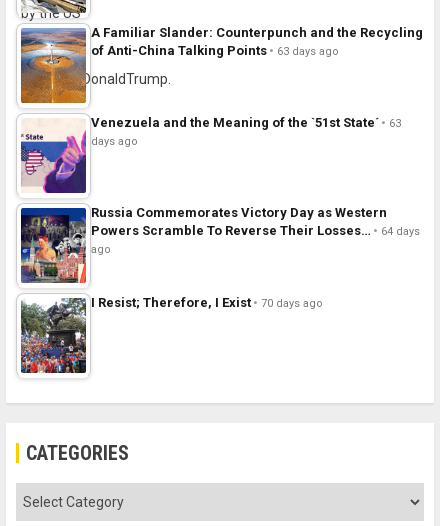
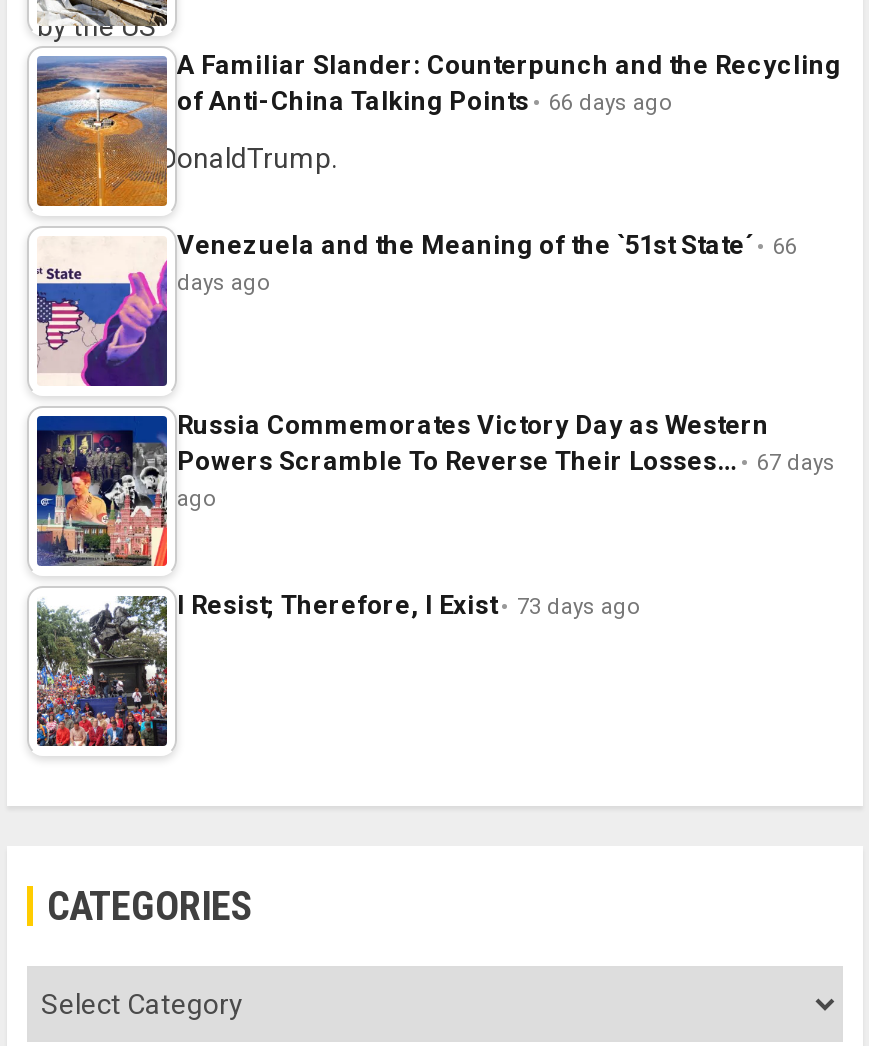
- of Anti-China Talking Points 63 days ago
+ of Anti-China Talking Points 66 days ago

- Venezuela and the Meaning of the `51st State´ 63
+ Venezuela and the Meaning of the `51st State´ 66

- Powers Scramble To Reverse Their Losses… 64 days
+ Powers Scramble To Reverse Their Losses… 67 days

- I Resist; Therefore, I Exist 70 days ago
+ I Resist; Therefore, I Exist 73 days ago
